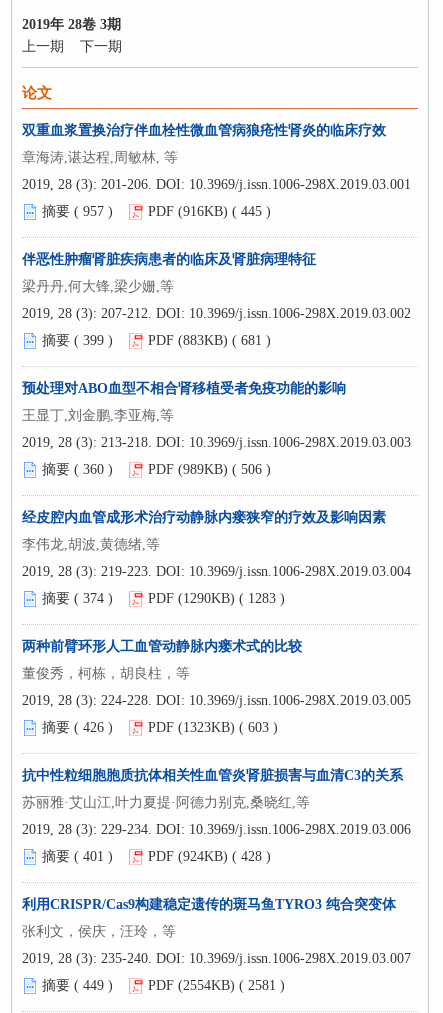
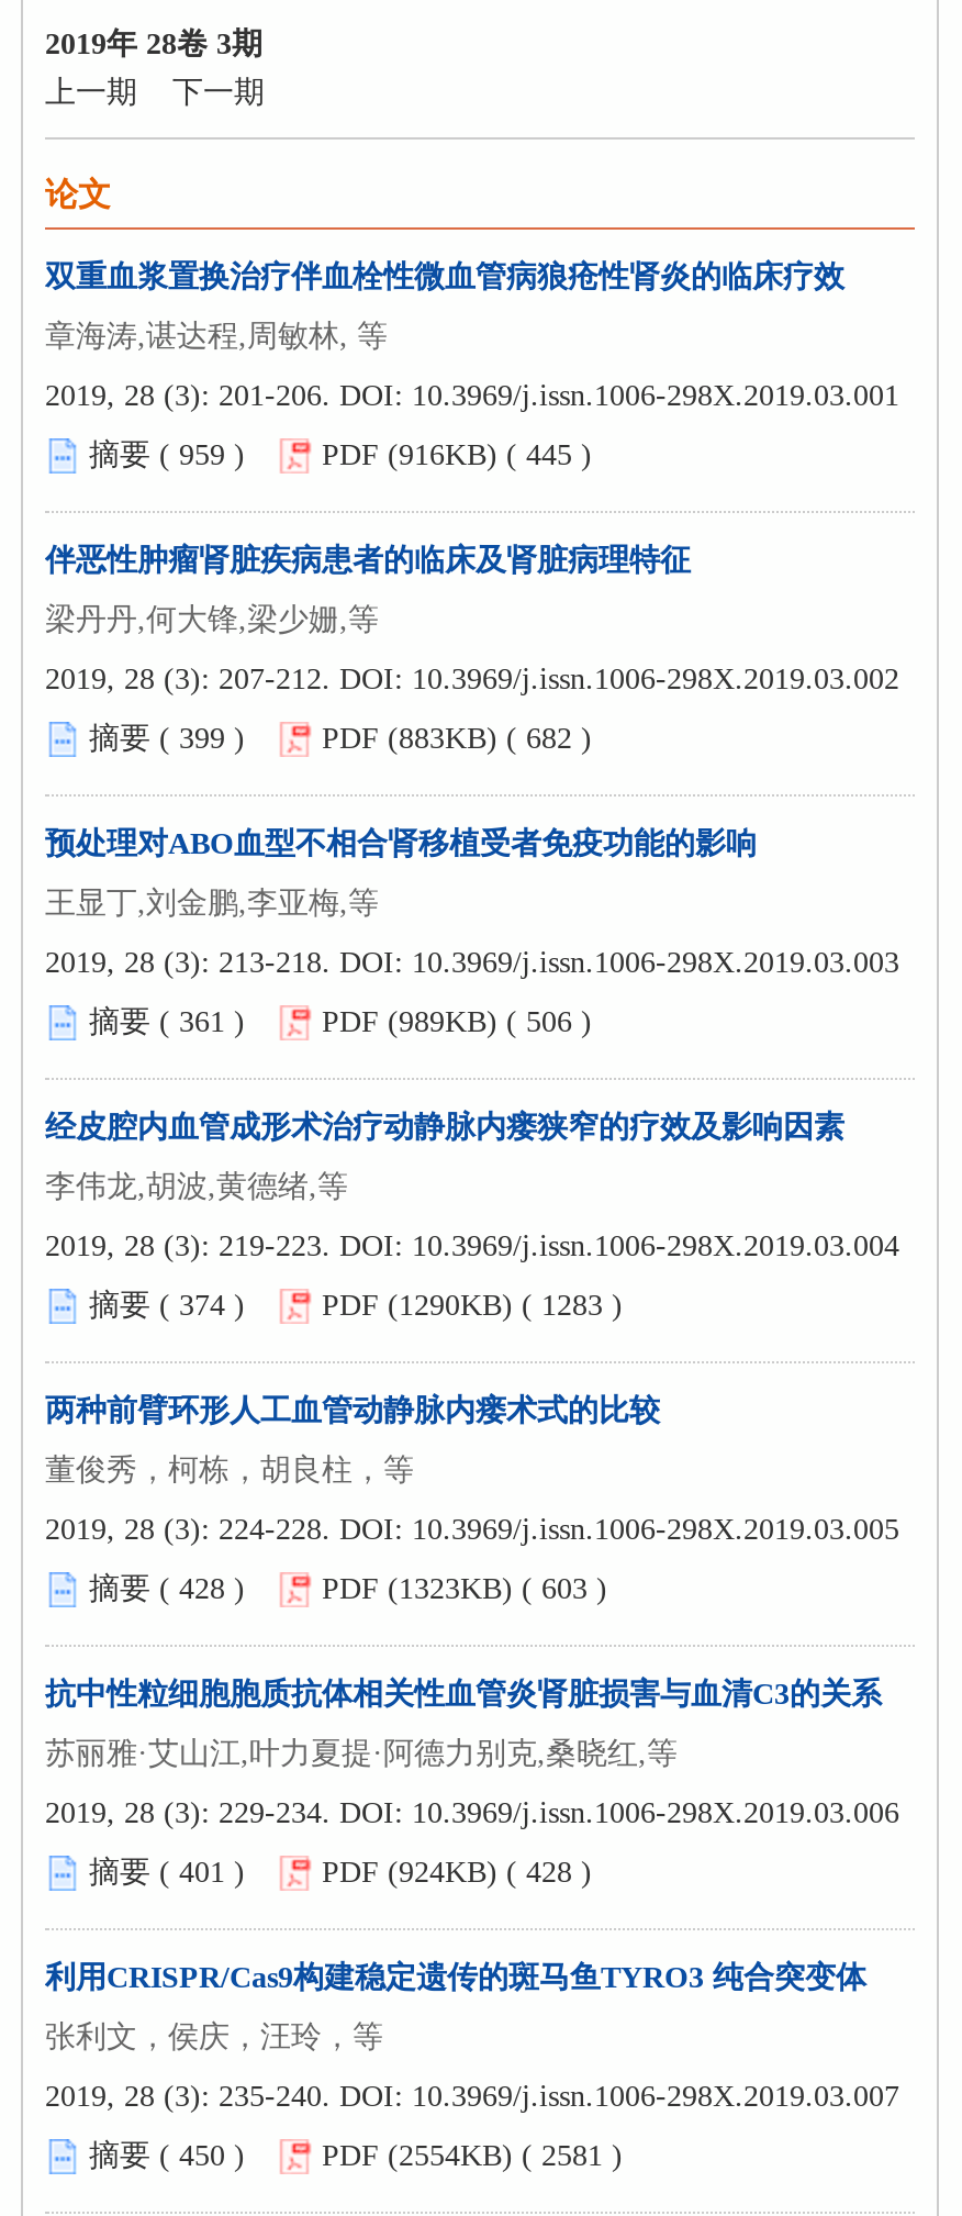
- 摘要 (957)
+ 摘要 (959)

- PDF (883KB) (681)
+ PDF (883KB) (682)

- 摘要 (360)
+ 摘要 (361)

- 摘要 (426)
+ 摘要 (428)

- 摘要 (449)
+ 摘要 (450)
